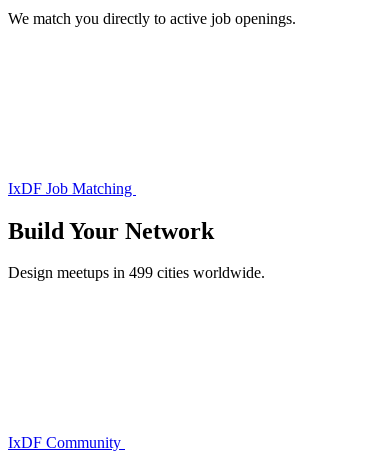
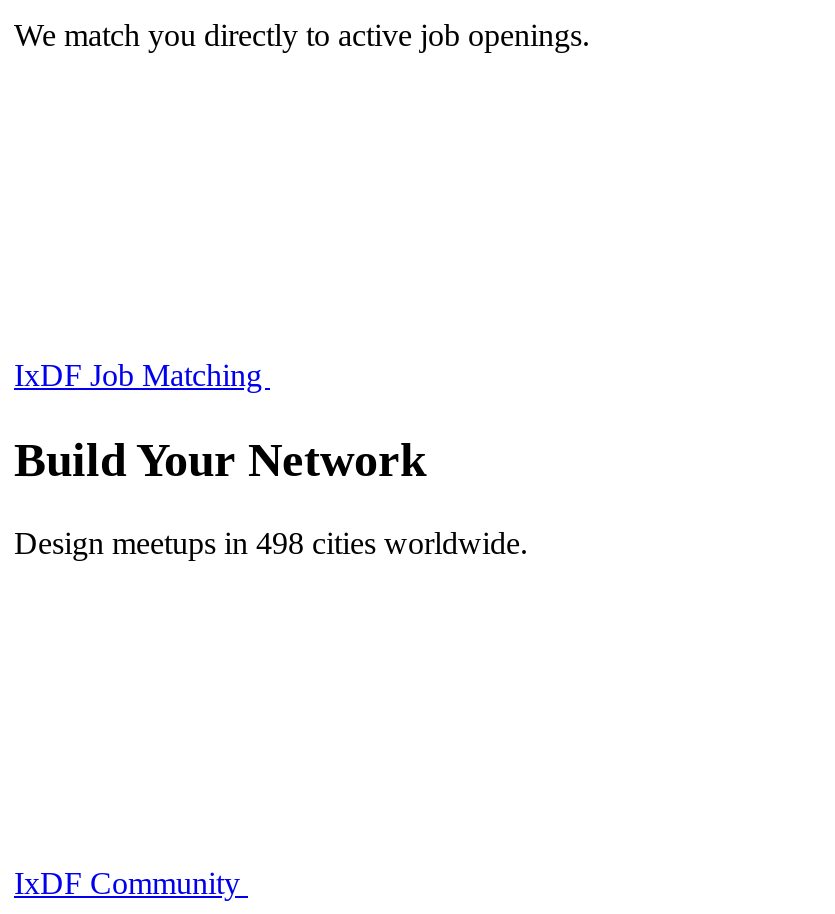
- Design meetups in 499 cities worldwide.
+ Design meetups in 498 cities worldwide.
